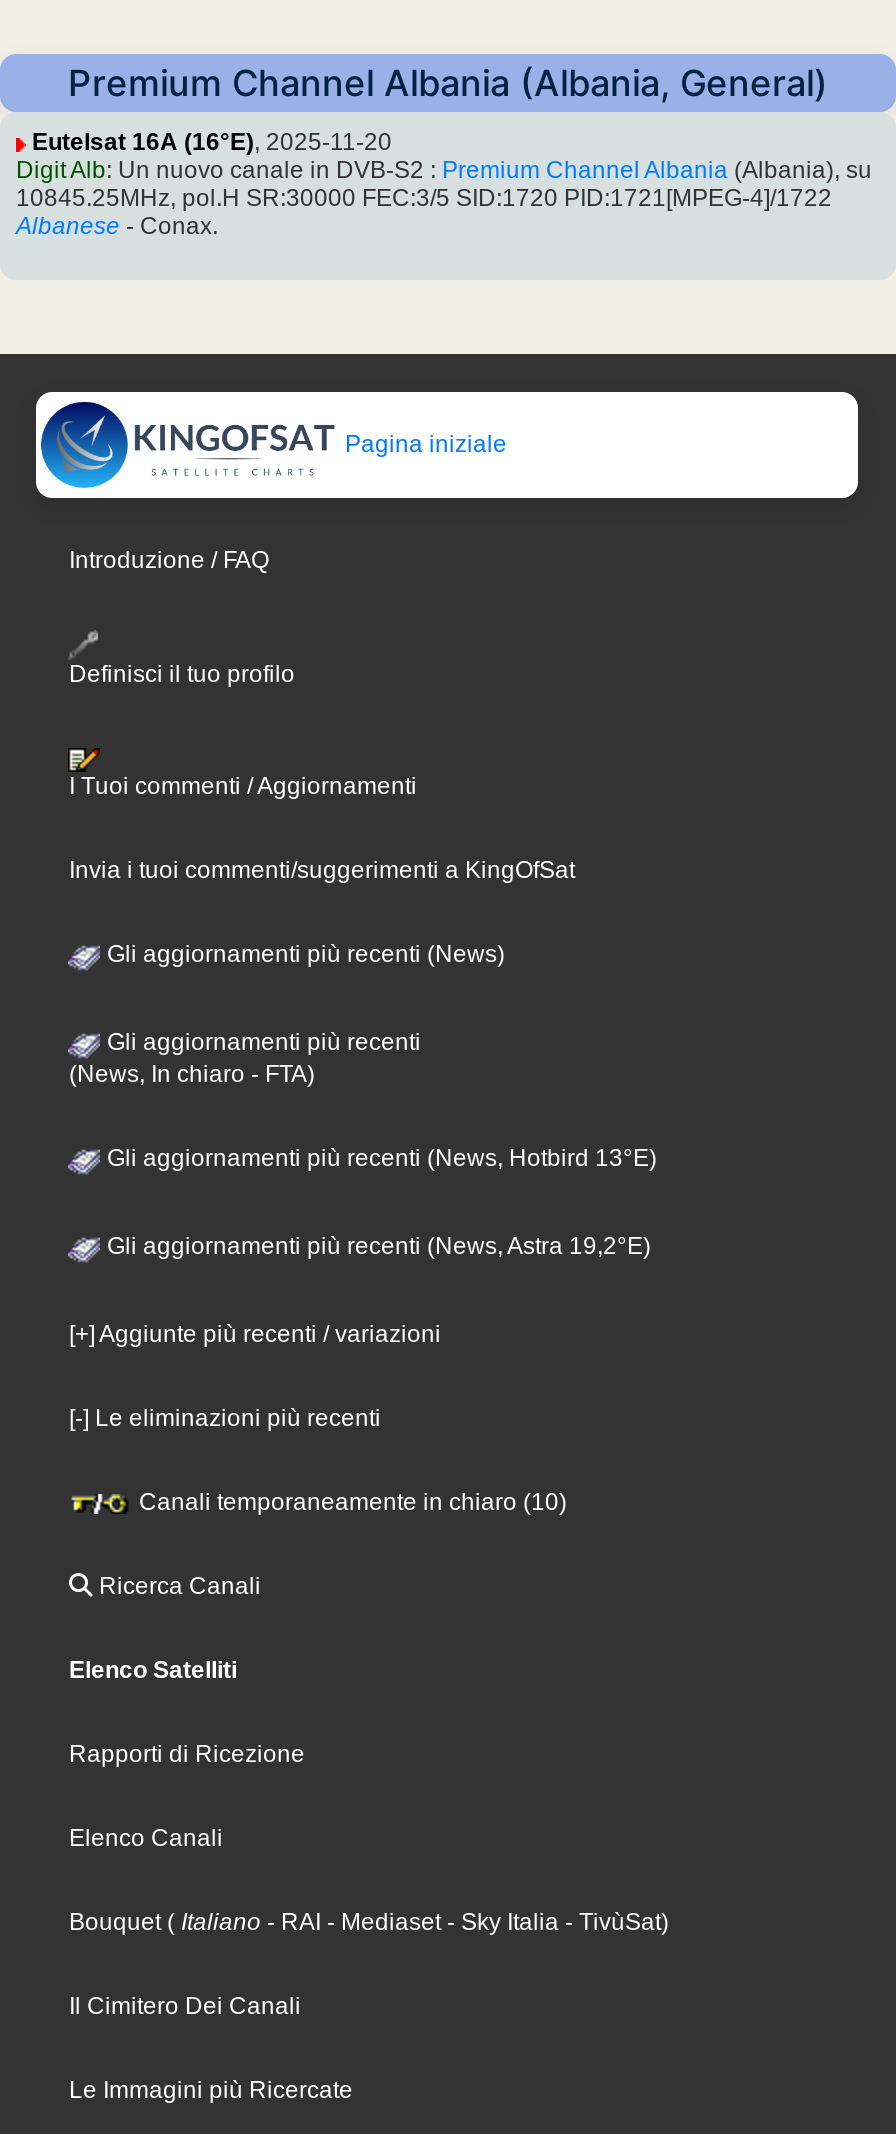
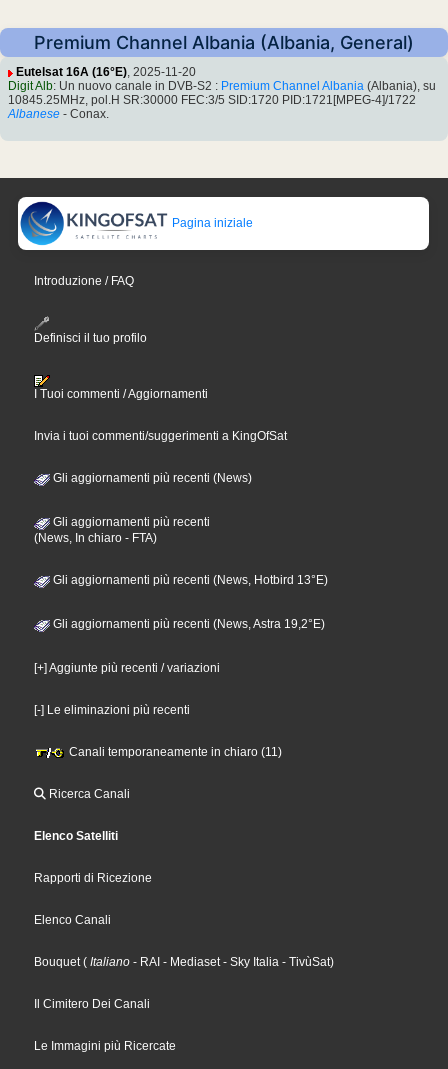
- Canali temporaneamente in chiaro (10)
+ Canali temporaneamente in chiaro (11)
